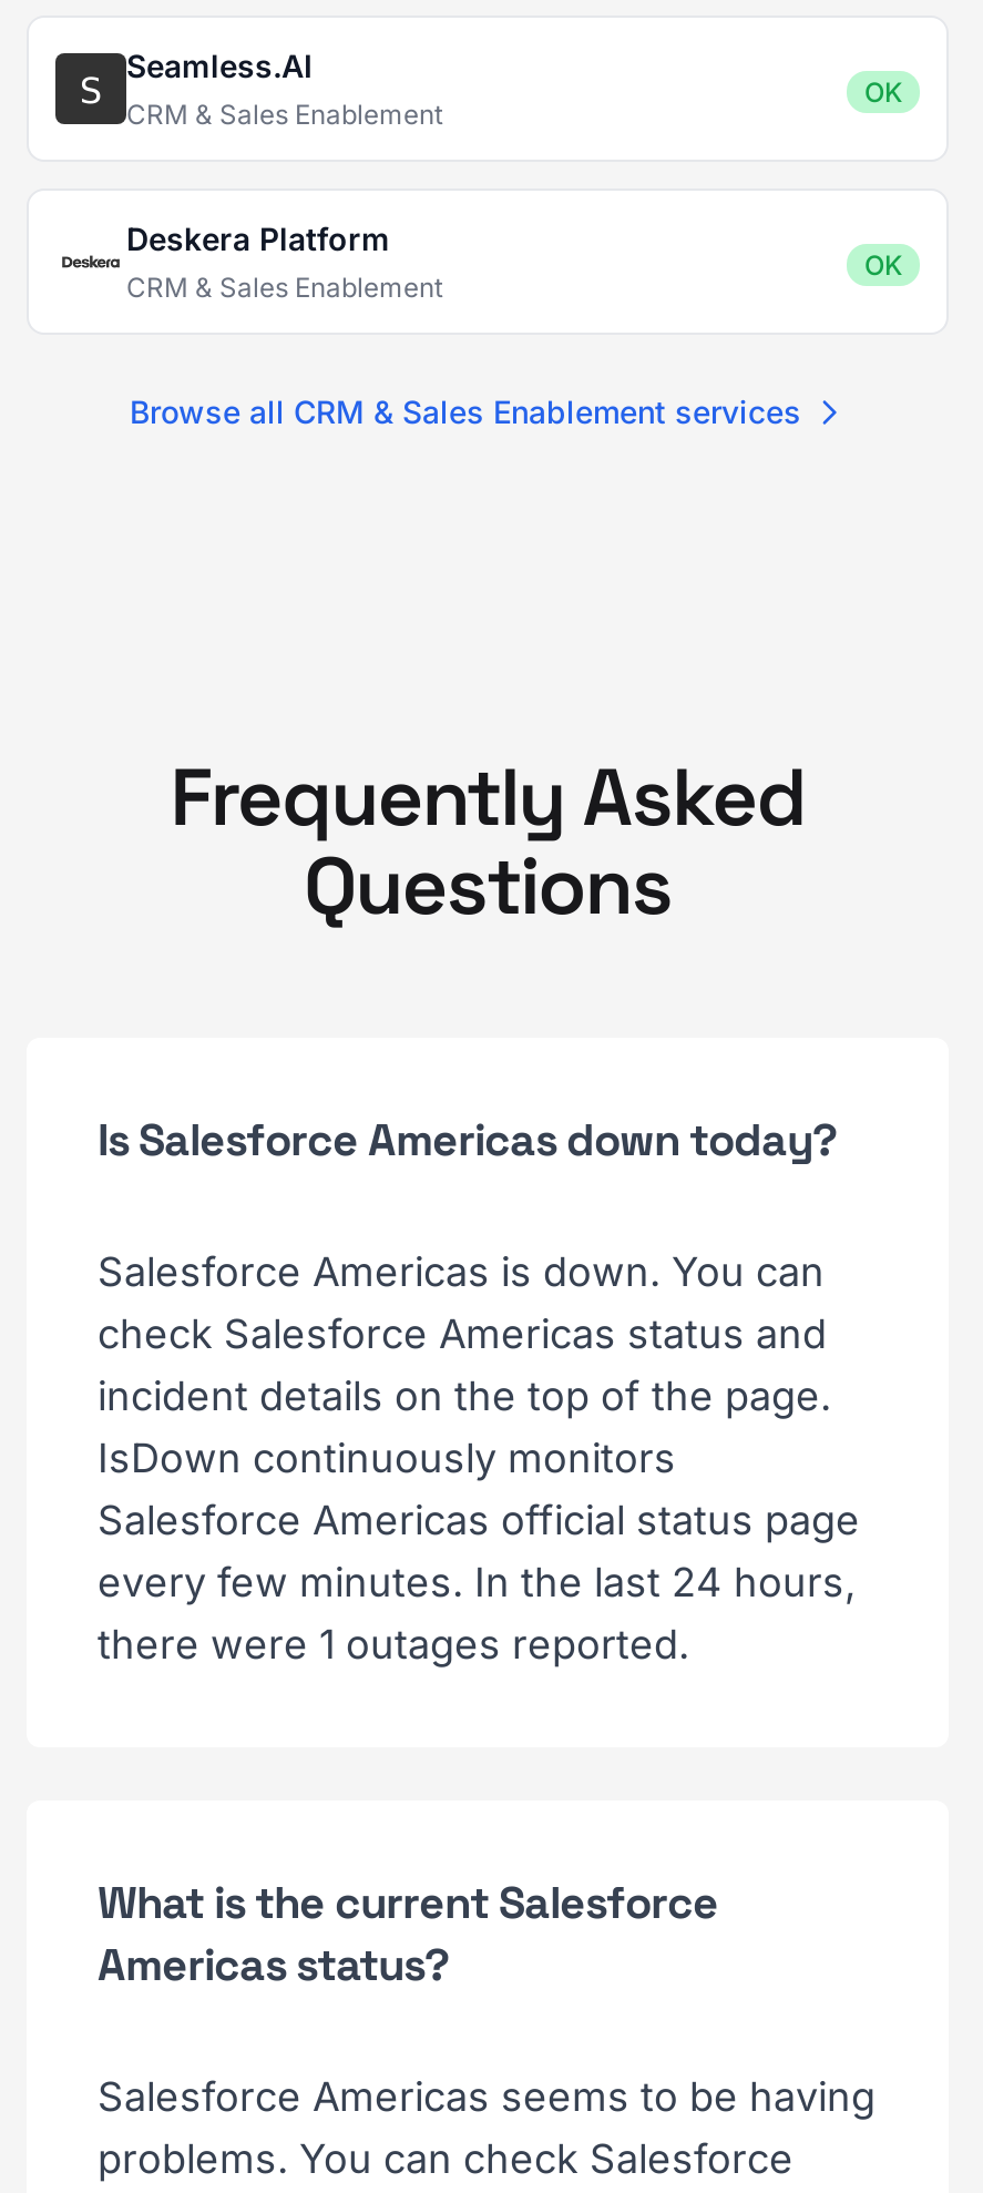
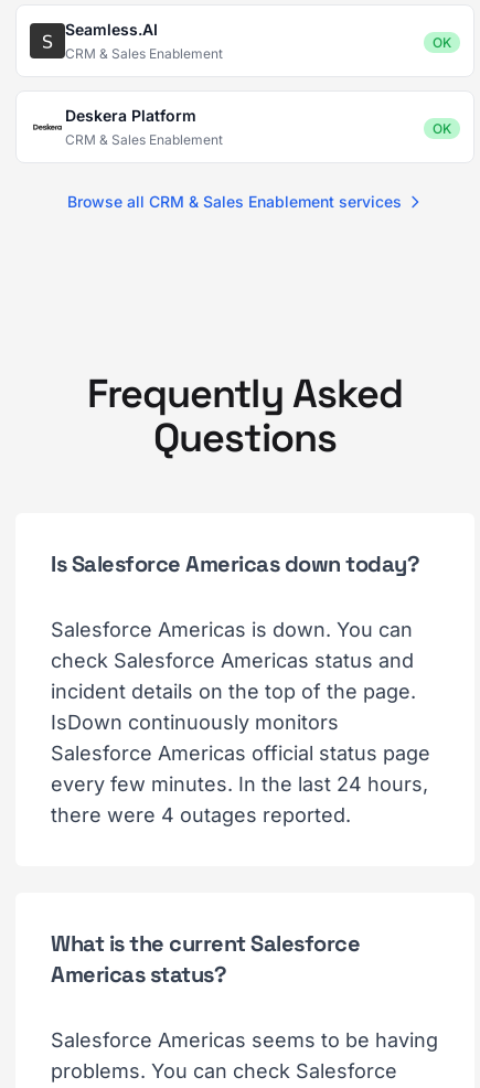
- there were 1 outages reported.
+ there were 4 outages reported.
